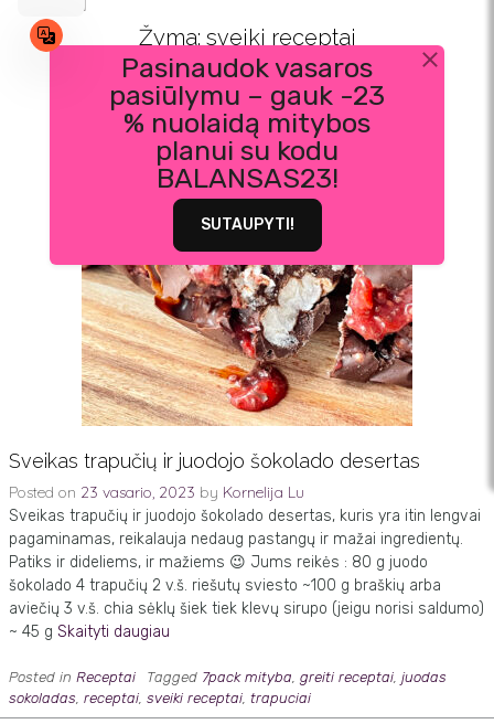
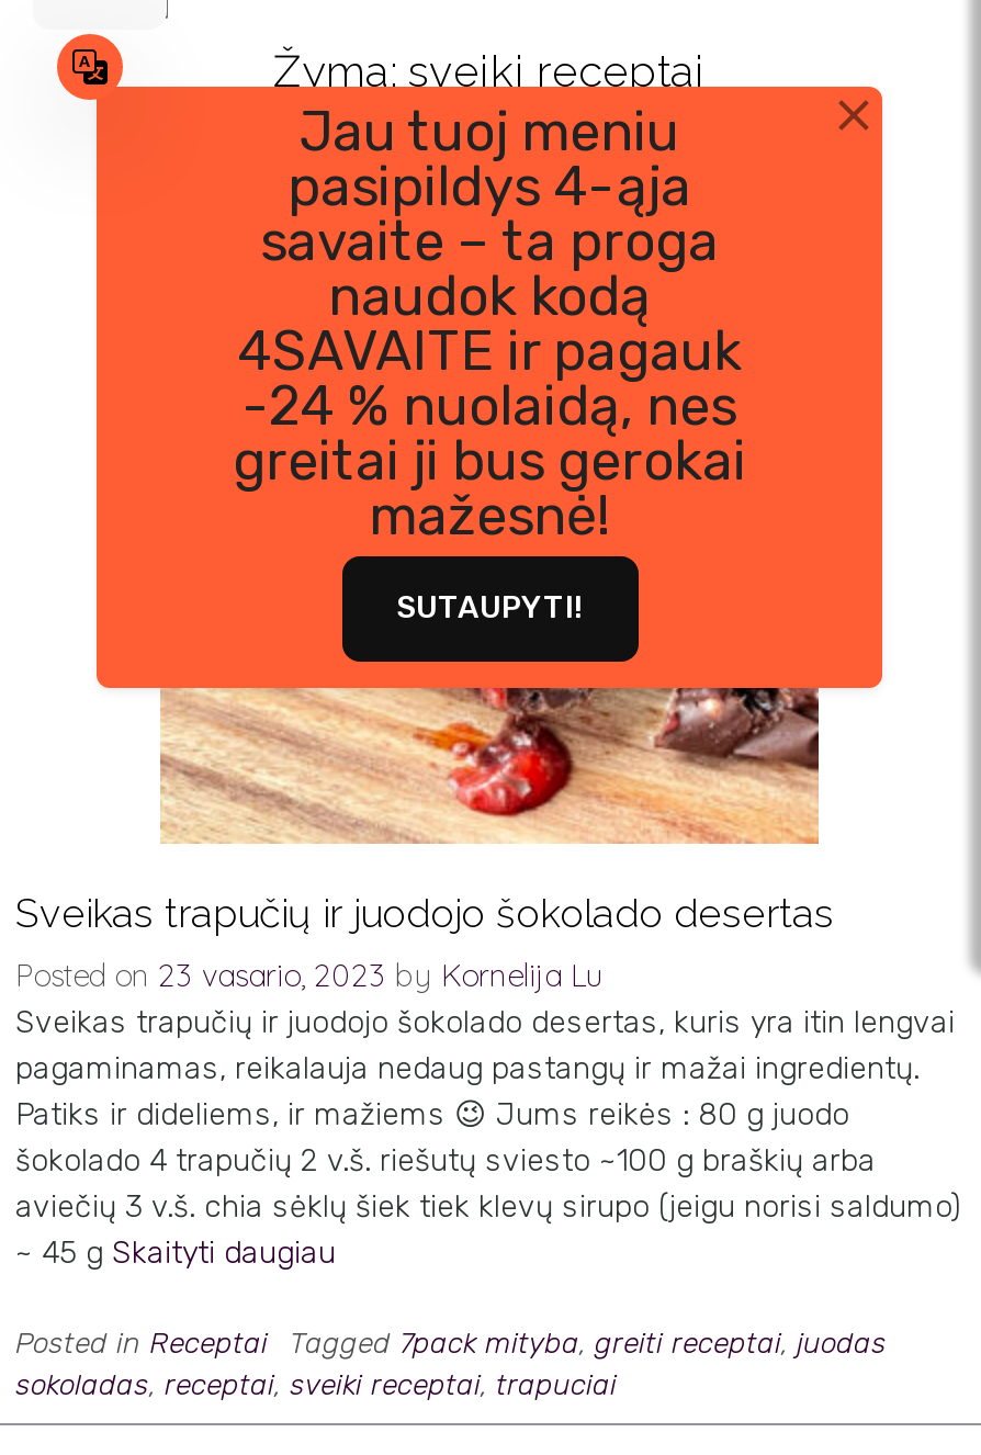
- [image]
- Pasinaudok vasaros
- pasiūlymu – gauk -23
- % nuolaidą mitybos
- planui su kodu
- BALANSAS23!
+ [image]
+ Jau tuoj meniu
+ pasipildys 4-ąja
+ savaite – ta proga
+ naudok kodą
+ 4SAVAITE ir pagauk
+ -24 % nuolaidą, nes
+ greitai ji bus gerokai
+ mažesnė!

moved down: SUTAUPYTI!
